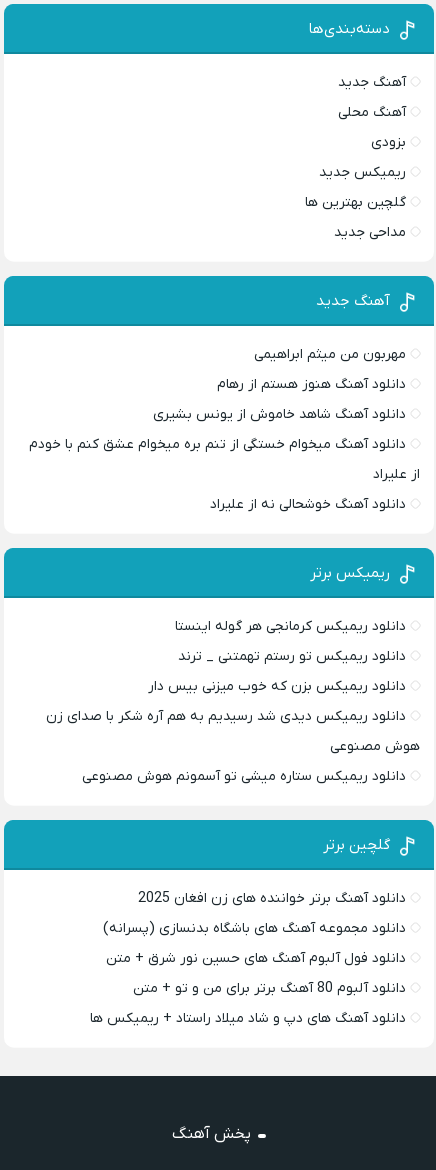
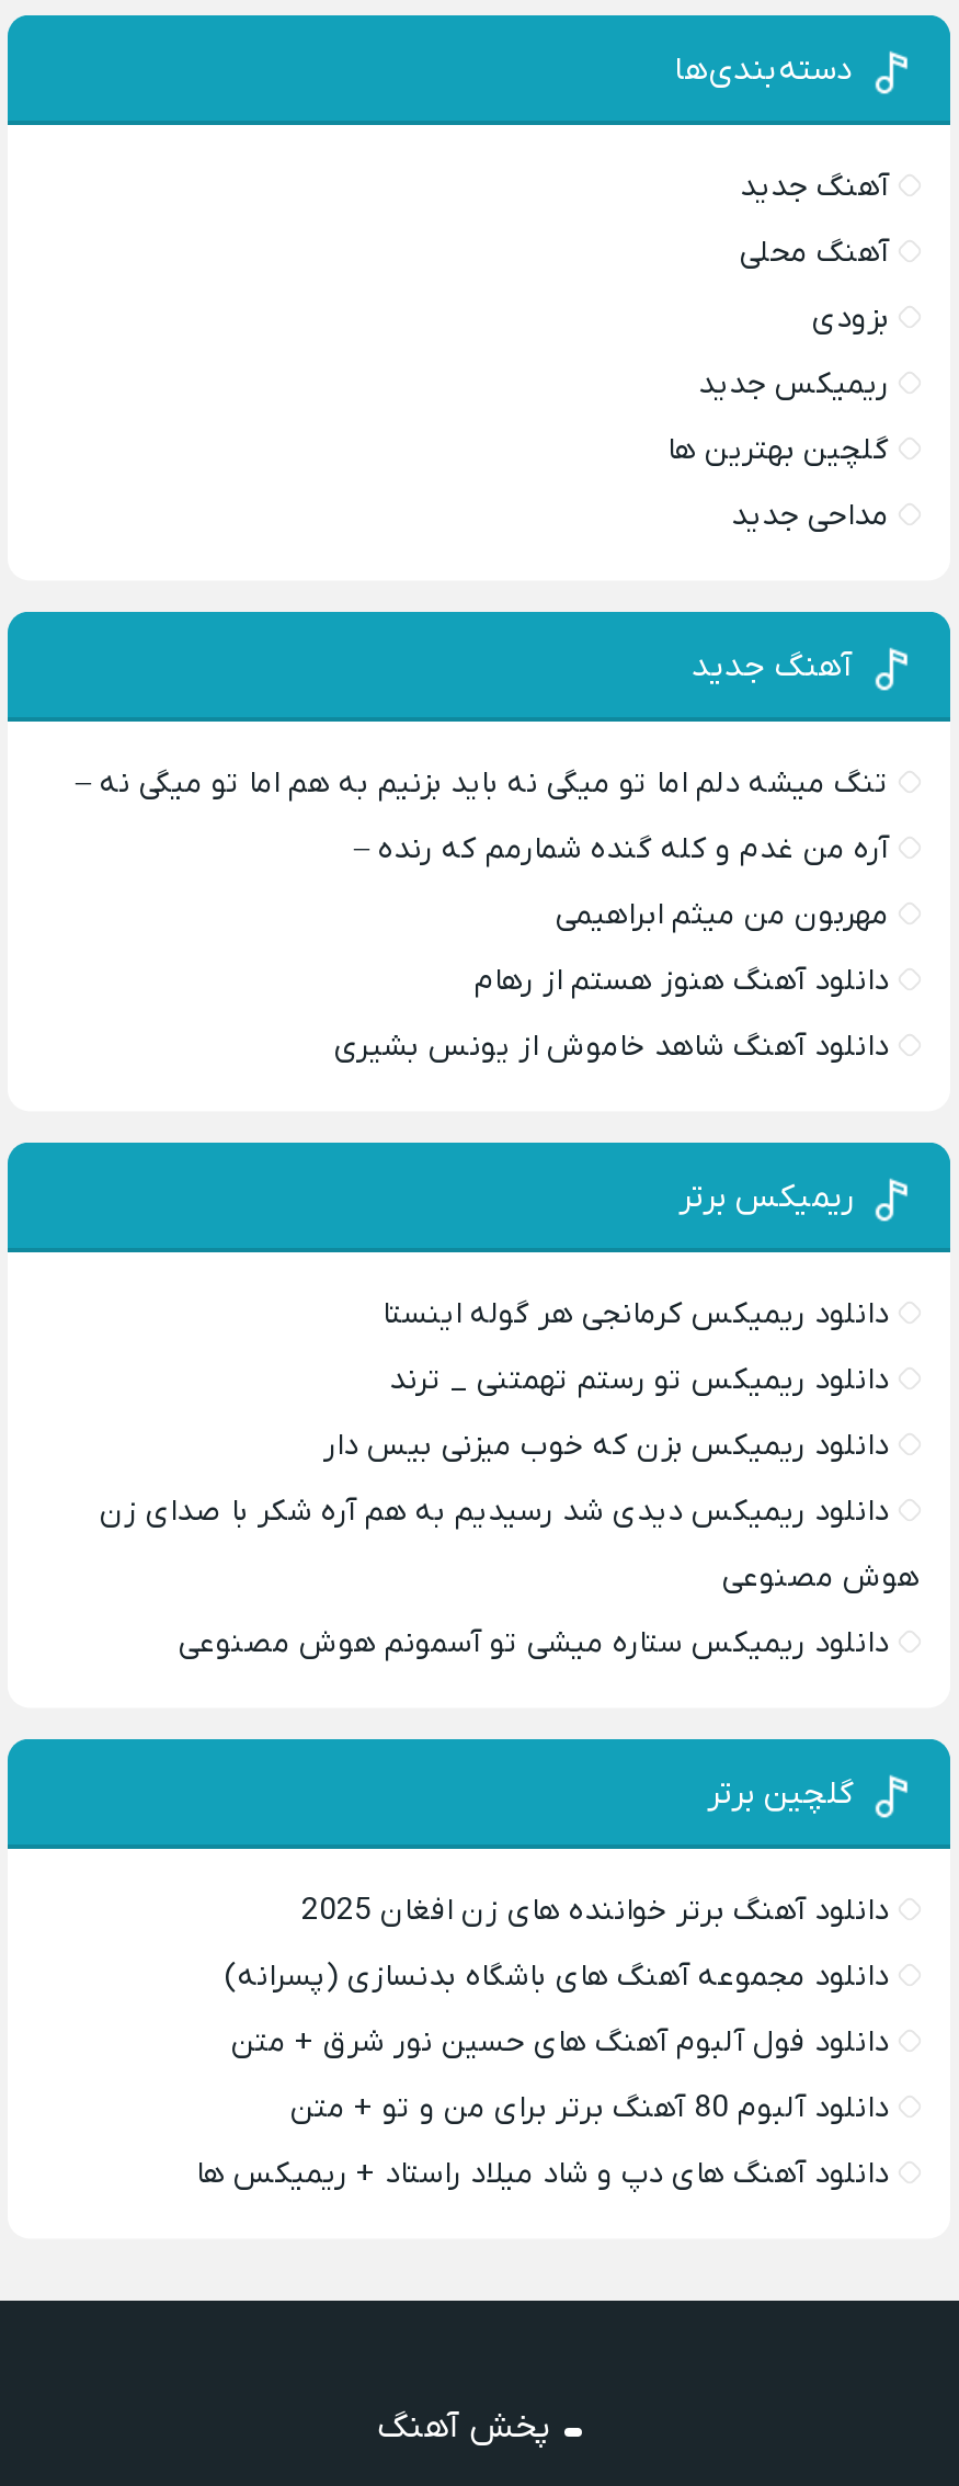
+ تنگ میشه دلم اما تو میگی نه باید بزنیم به هم اما تو میگی نه –
+ آره من غدم و کله گنده شمارمم که رنده –

moved down: مهربون من میثم ابراهیمی | دانلود آهنگ هنوز هستم از رهام | دانلود آهنگ شاهد خاموش از یونس بشیری

- دانلود آهنگ میخوام خستگی از تنم بره میخوام عشق کنم با خودم
- از علیراد
- دانلود آهنگ خوشحالی نه از علیراد
